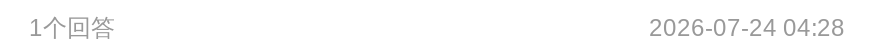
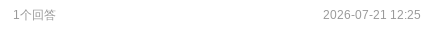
- 2026-07-24 04:28
+ 2026-07-21 12:25
